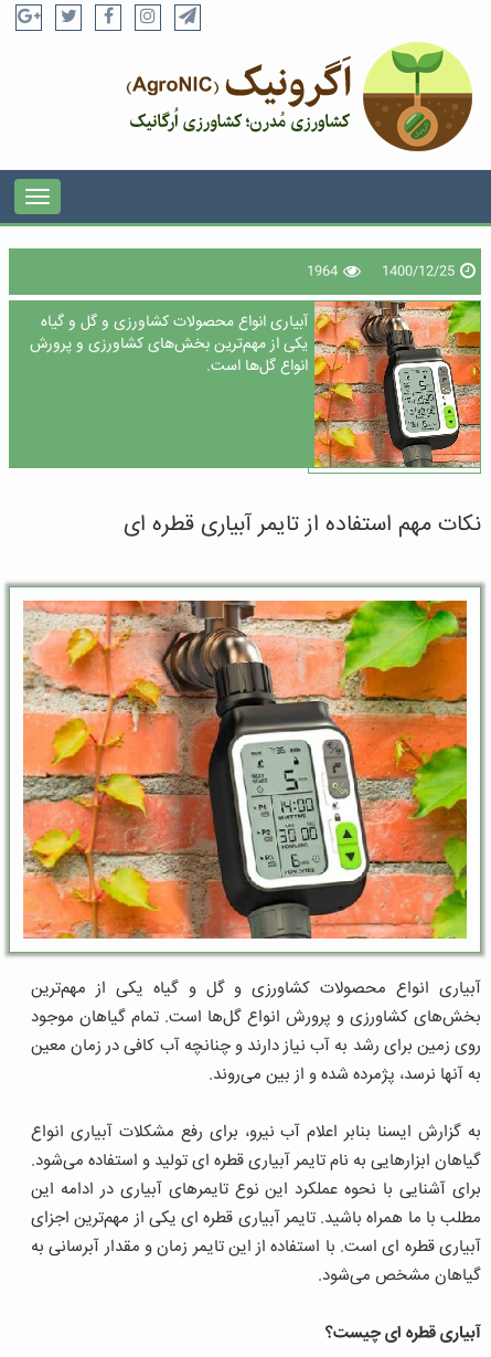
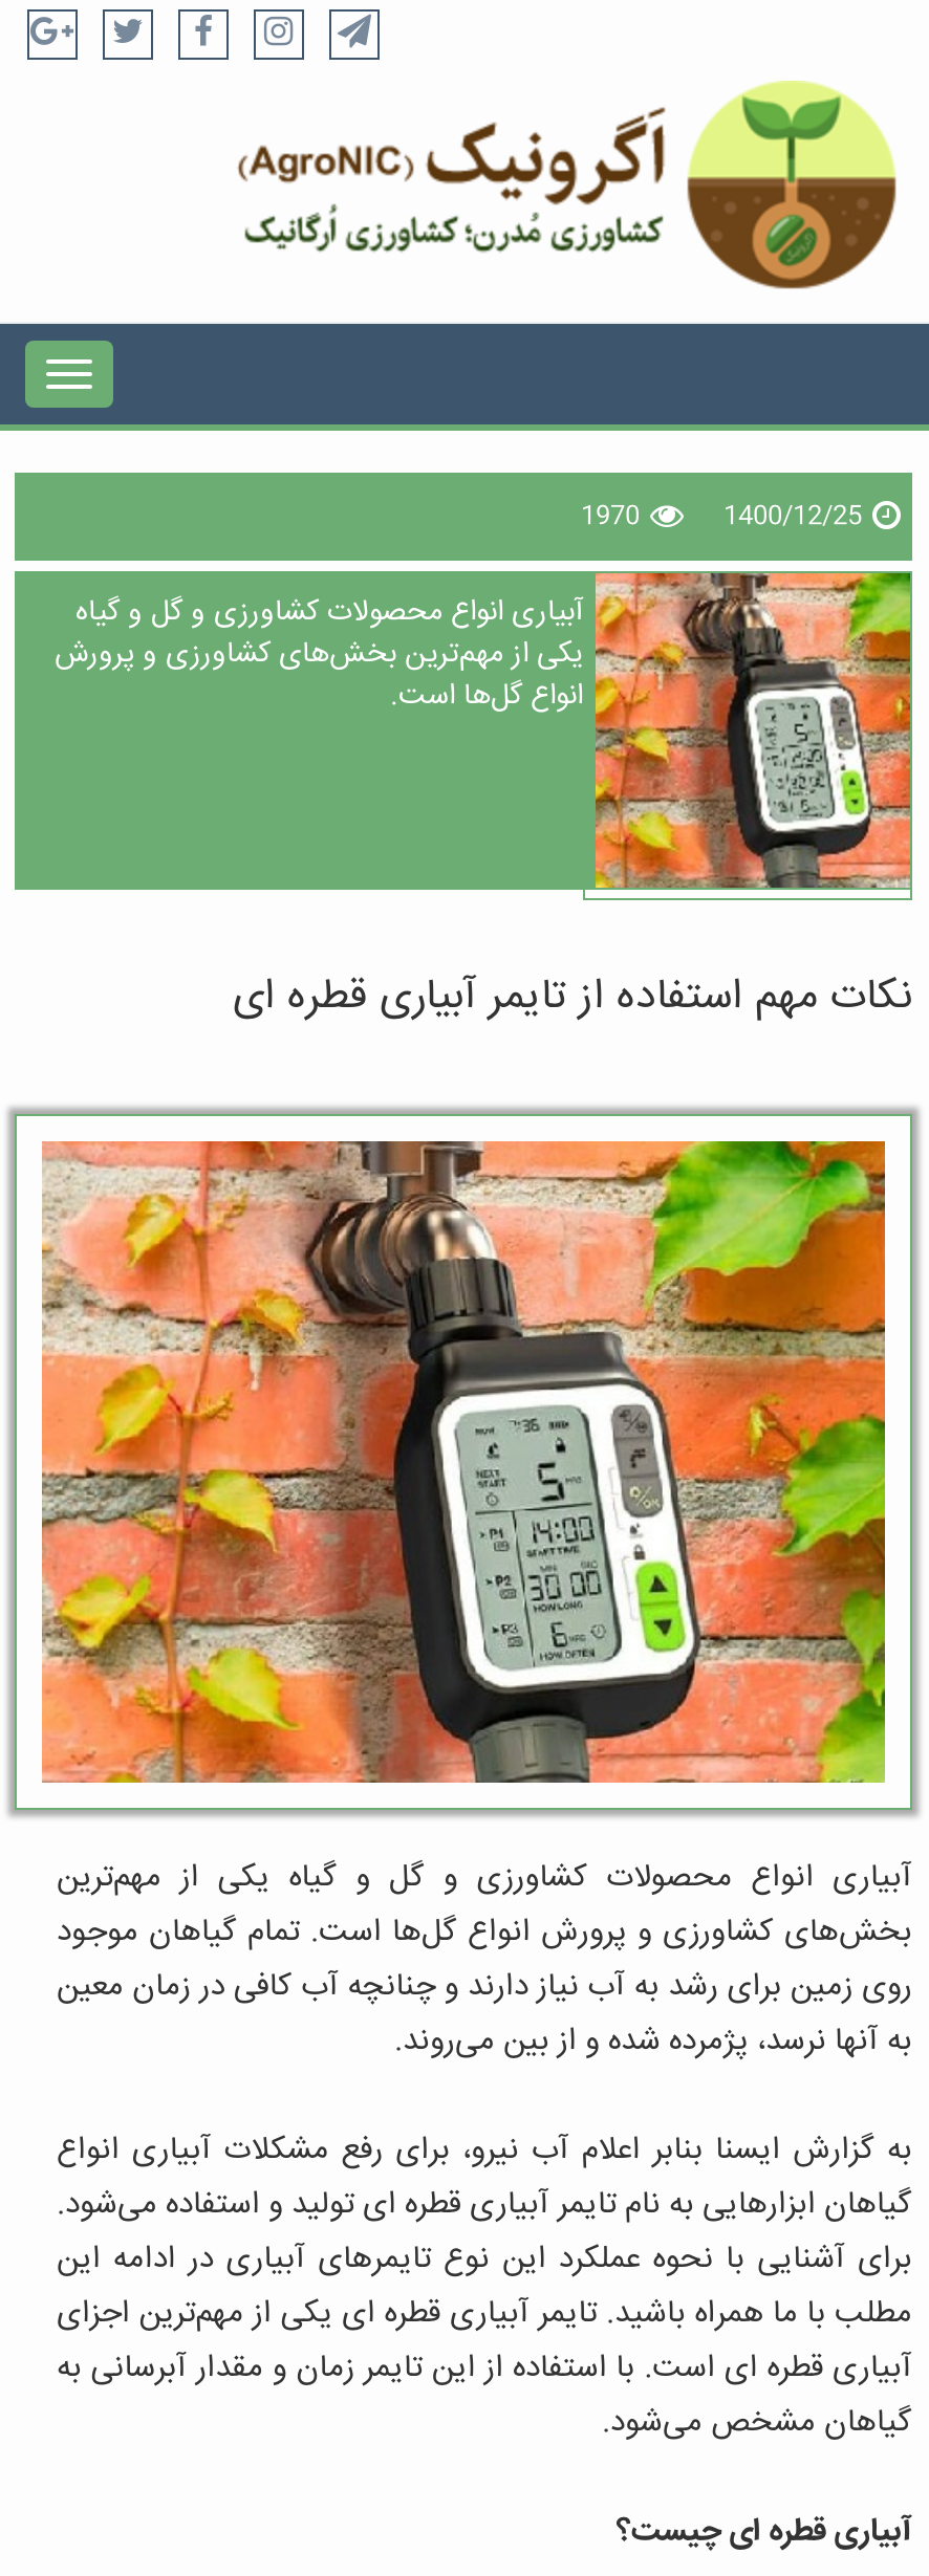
- 1964
+ 1970
